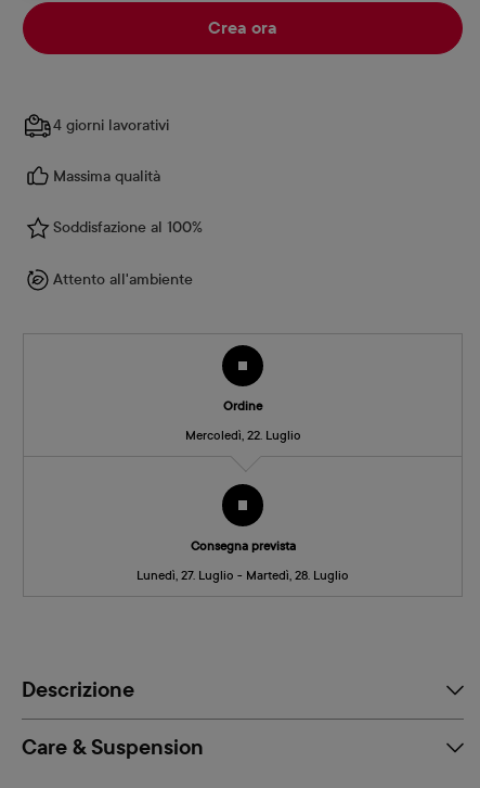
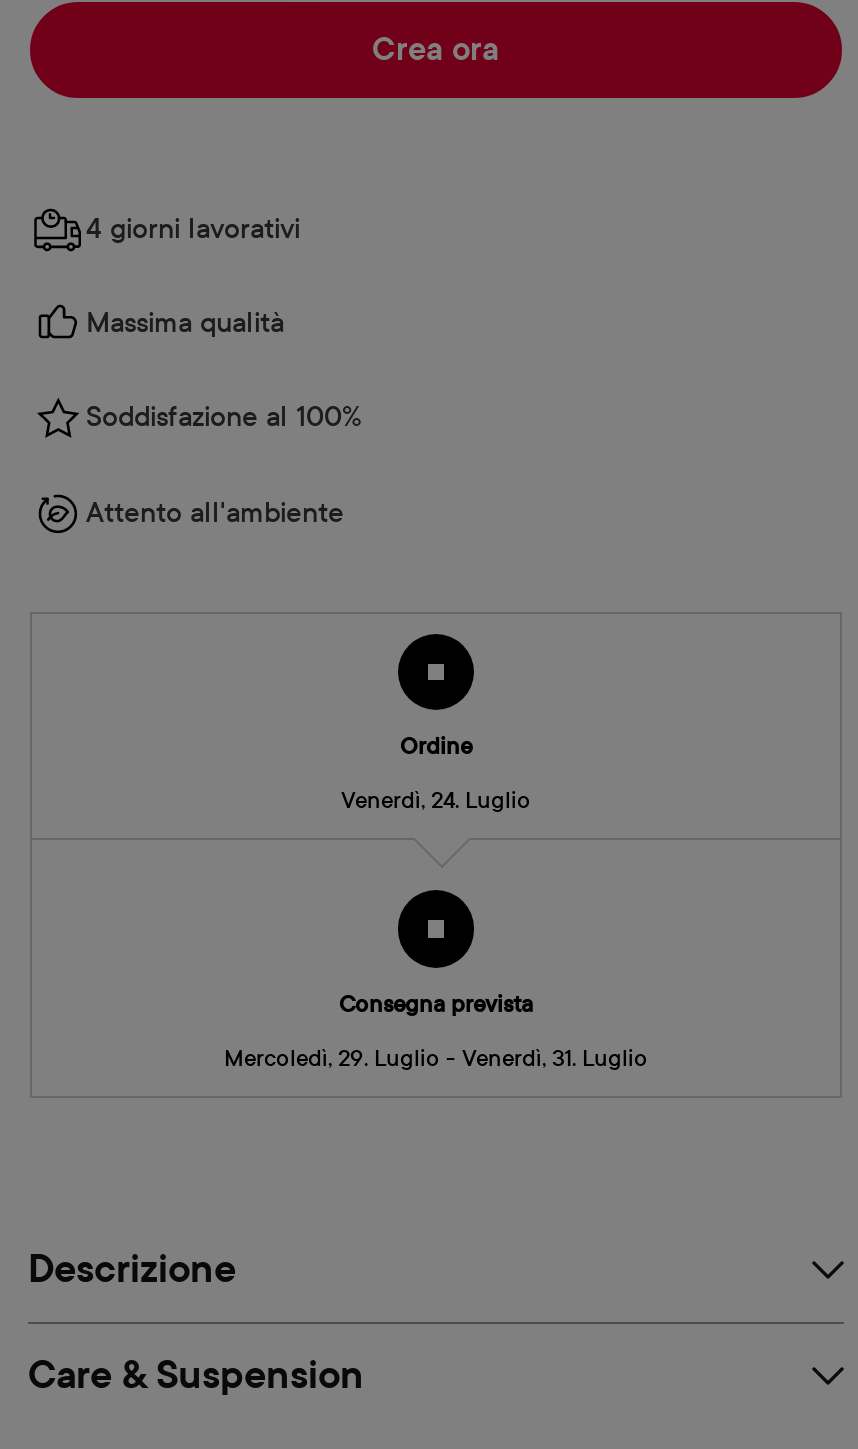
- Mercoledì, 22. Luglio
+ Venerdì, 24. Luglio

- Lunedì, 27. Luglio - Martedì, 28. Luglio
+ Mercoledì, 29. Luglio - Venerdì, 31. Luglio
